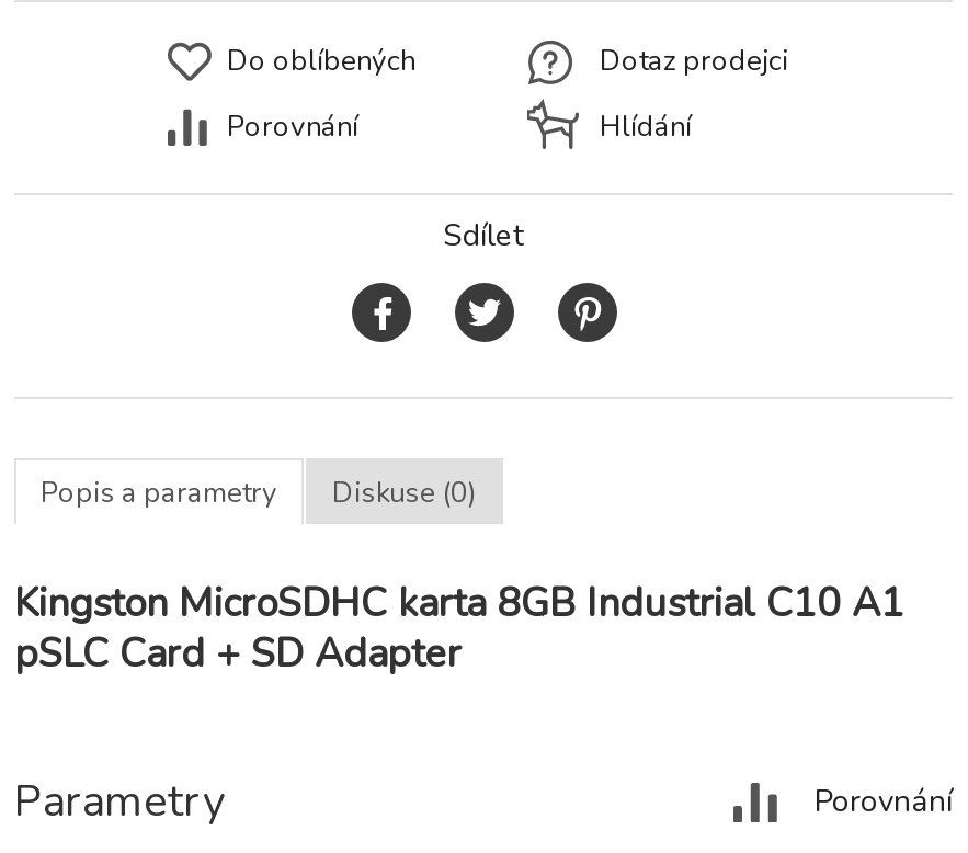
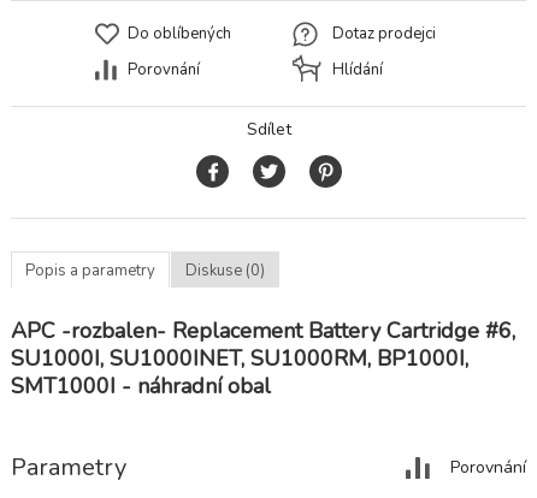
- Kingston MicroSDHC karta 8GB Industrial C10 A1
- pSLC Card + SD Adapter
+ APC -rozbalen- Replacement Battery Cartridge #6,
+ SU1000I, SU1000INET, SU1000RM, BP1000I,
+ SMT1000I - náhradní obal
